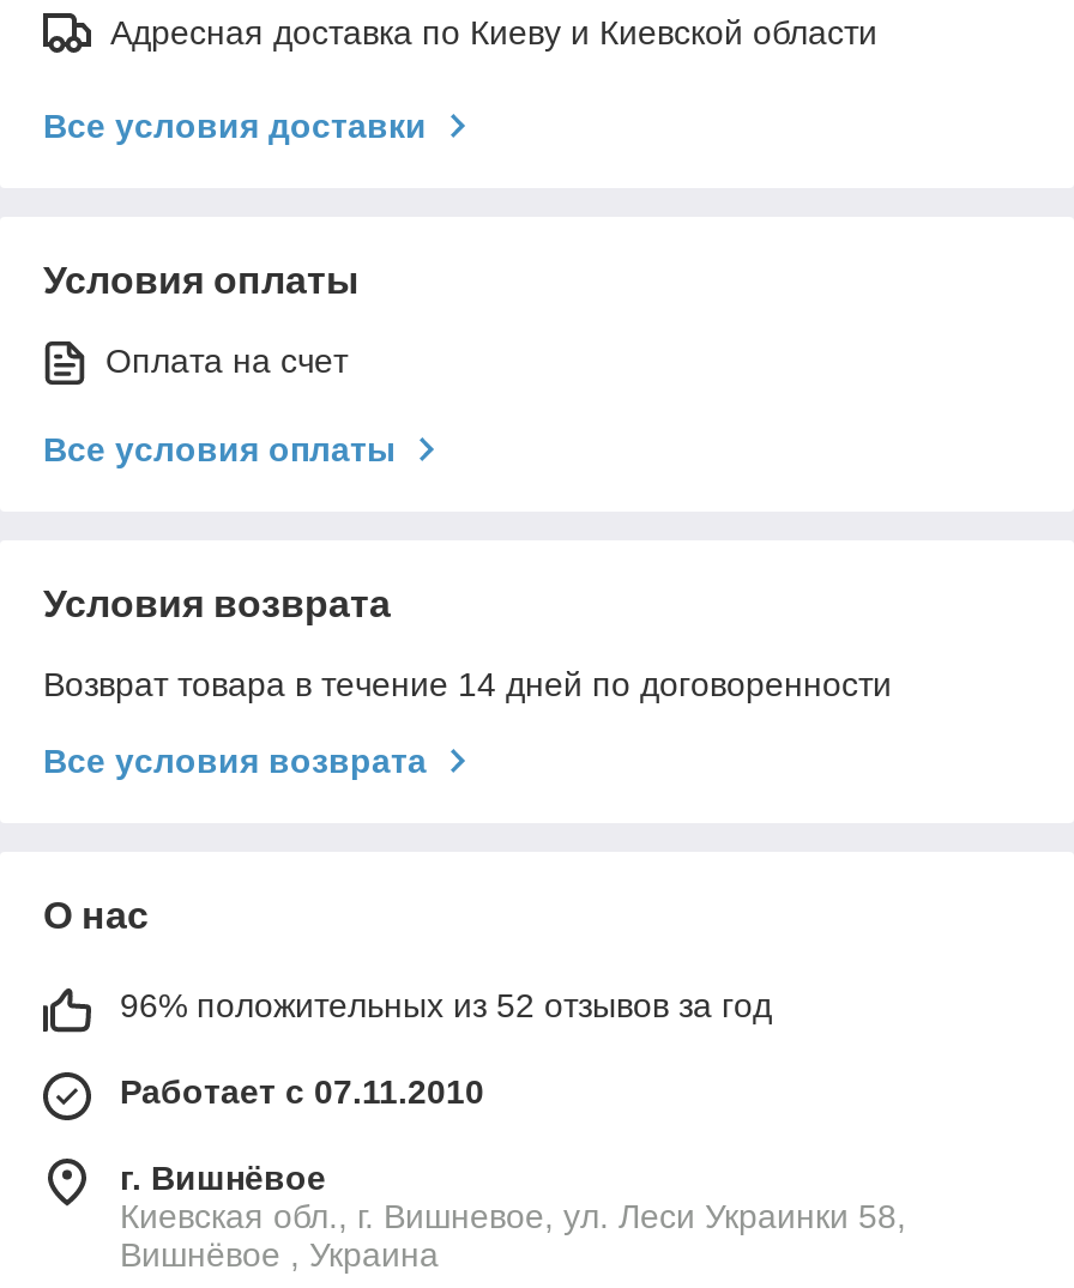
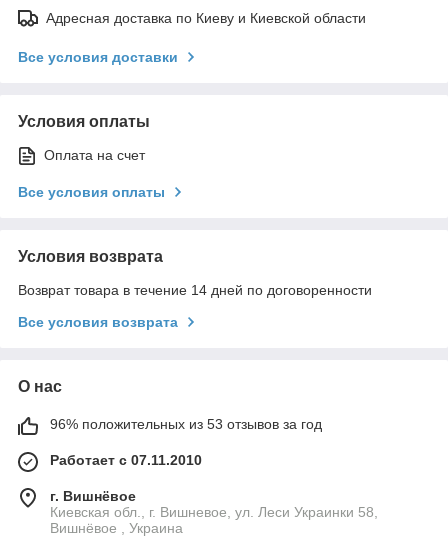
- 96% положительных из 52 отзывов за год
+ 96% положительных из 53 отзывов за год
